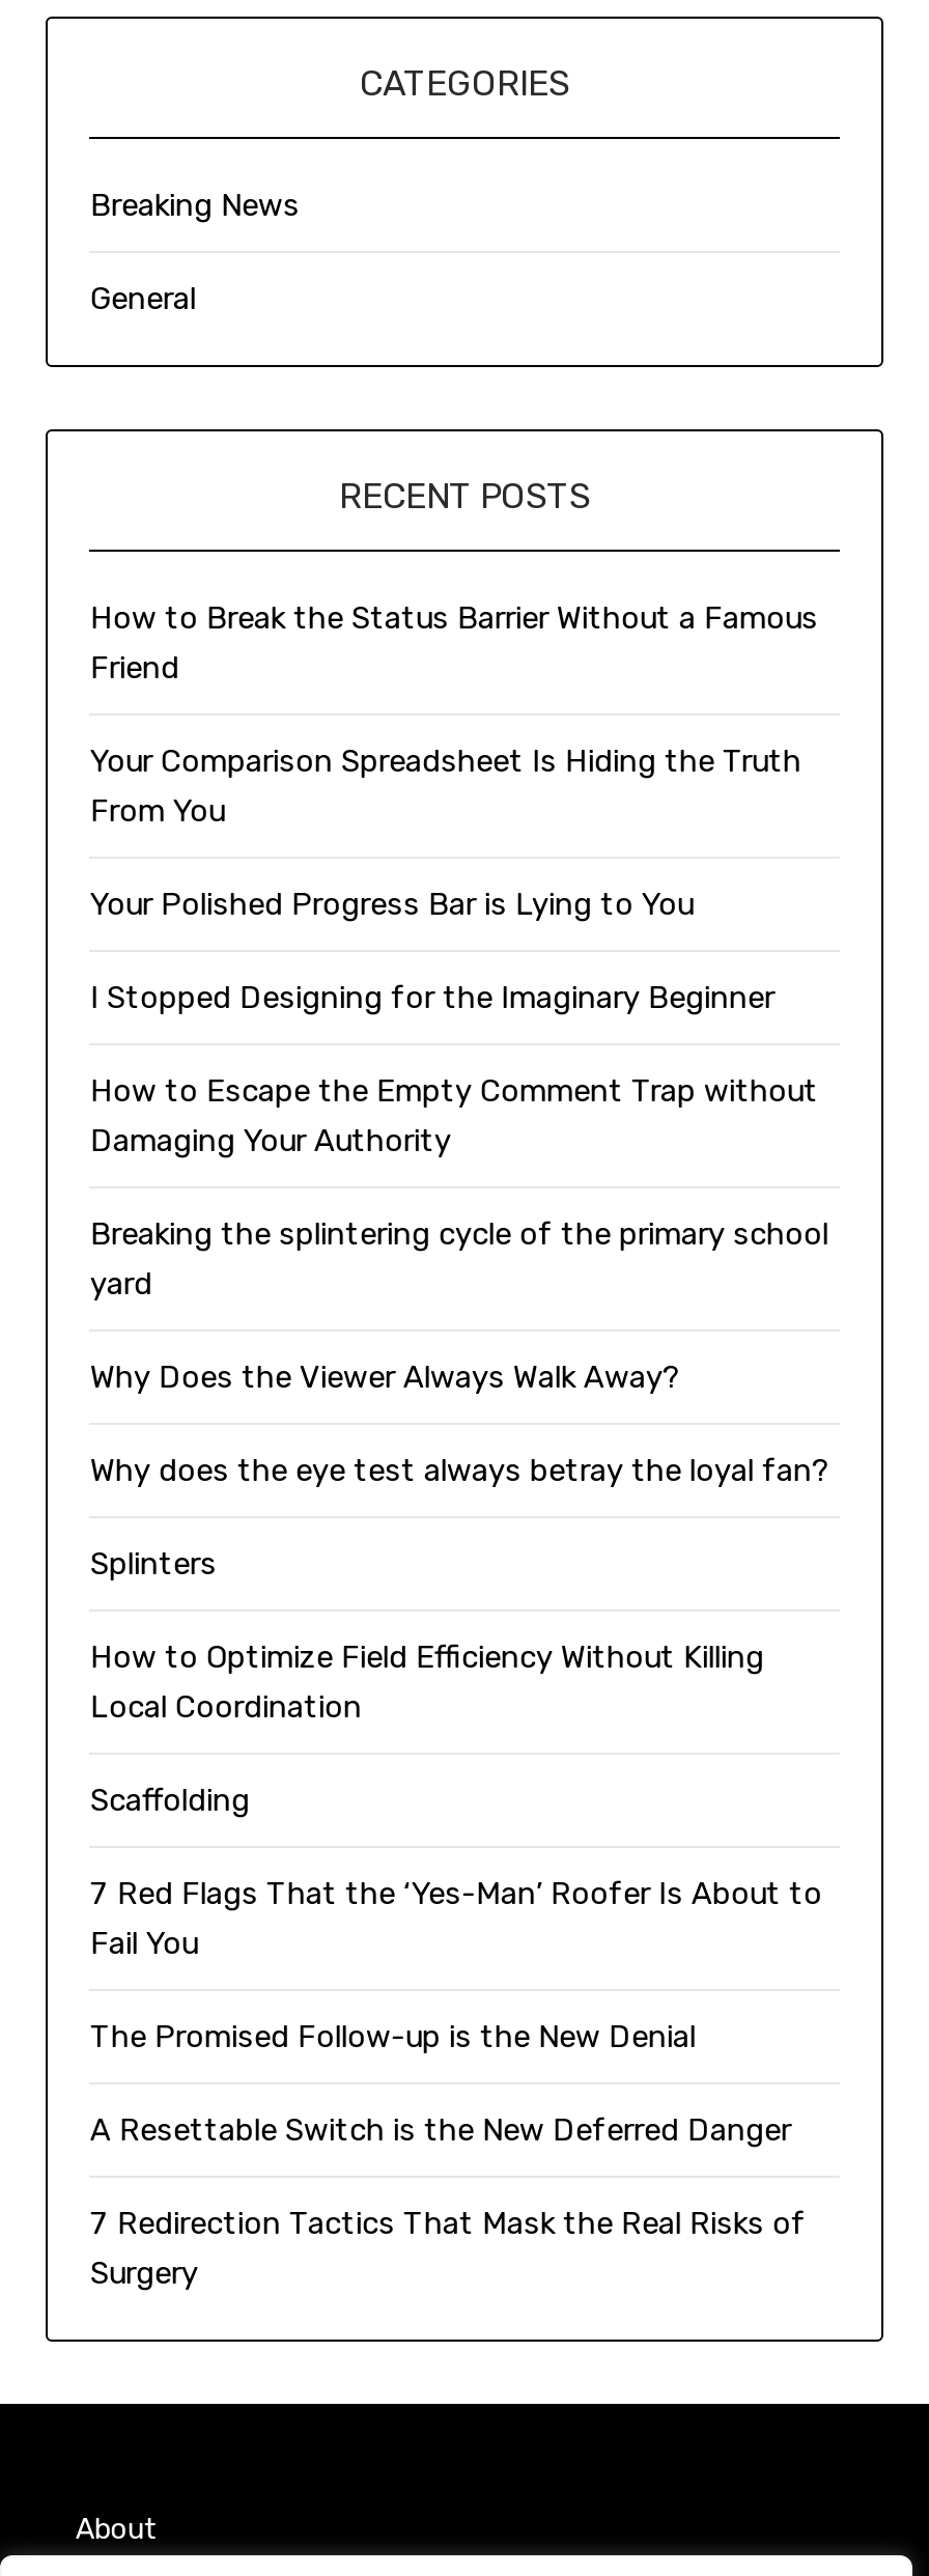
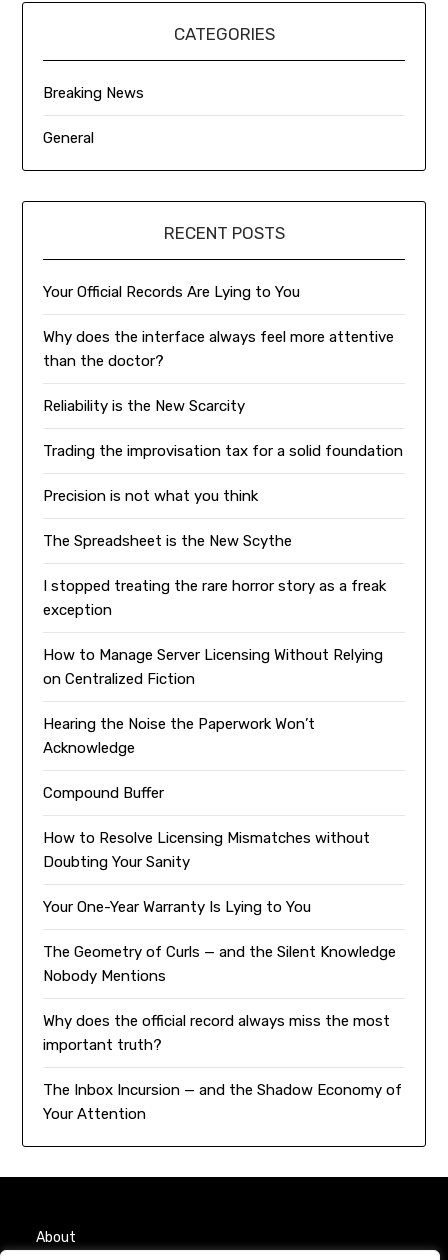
- How to Break the Status Barrier Without a Famous
- Friend
+ Your Official Records Are Lying to You

- Your Comparison Spreadsheet Is Hiding the Truth
- From You
+ Why does the interface always feel more attentive
+ than the doctor?

- Your Polished Progress Bar is Lying to You
+ Reliability is the New Scarcity

- I Stopped Designing for the Imaginary Beginner
+ Trading the improvisation tax for a solid foundation

- How to Escape the Empty Comment Trap without
- Damaging Your Authority
+ Precision is not what you think

- Breaking the splintering cycle of the primary school
- yard
+ The Spreadsheet is the New Scythe

- Why Does the Viewer Always Walk Away?
+ I stopped treating the rare horror story as a freak
+ exception

- Why does the eye test always betray the loyal fan?
+ How to Manage Server Licensing Without Relying
+ on Centralized Fiction

- Splinters
+ Hearing the Noise the Paperwork Won’t
+ Acknowledge

- How to Optimize Field Efficiency Without Killing
- Local Coordination
+ Compound Buffer

- Scaffolding
+ How to Resolve Licensing Mismatches without
+ Doubting Your Sanity

- 7 Red Flags That the ‘Yes-Man’ Roofer Is About to
- Fail You
+ Your One-Year Warranty Is Lying to You

- The Promised Follow-up is the New Denial
+ The Geometry of Curls — and the Silent Knowledge
+ Nobody Mentions

- A Resettable Switch is the New Deferred Danger
+ Why does the official record always miss the most
+ important truth?

- 7 Redirection Tactics That Mask the Real Risks of
- Surgery
+ The Inbox Incursion — and the Shadow Economy of
+ Your Attention
